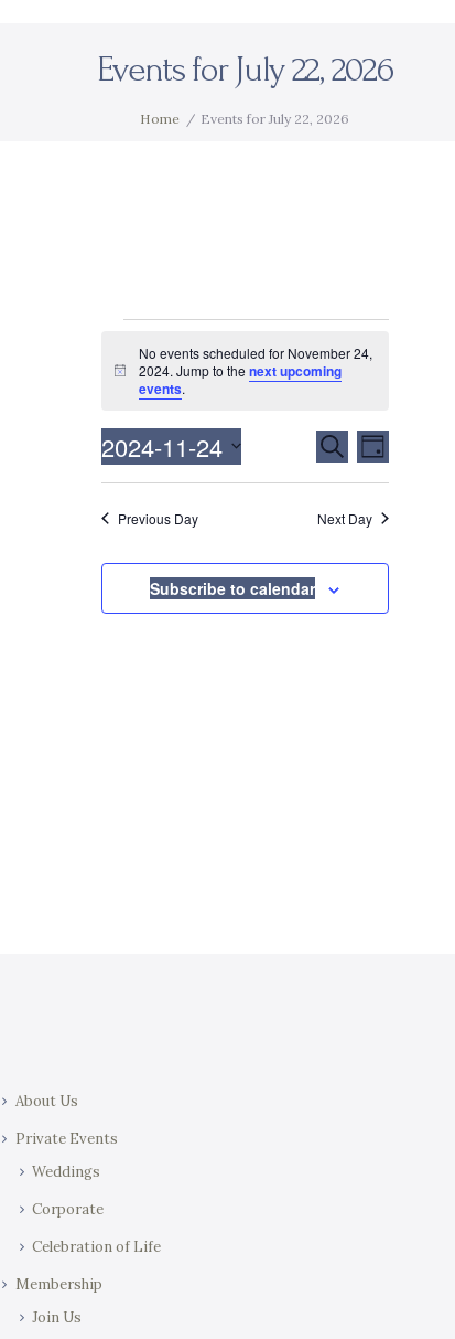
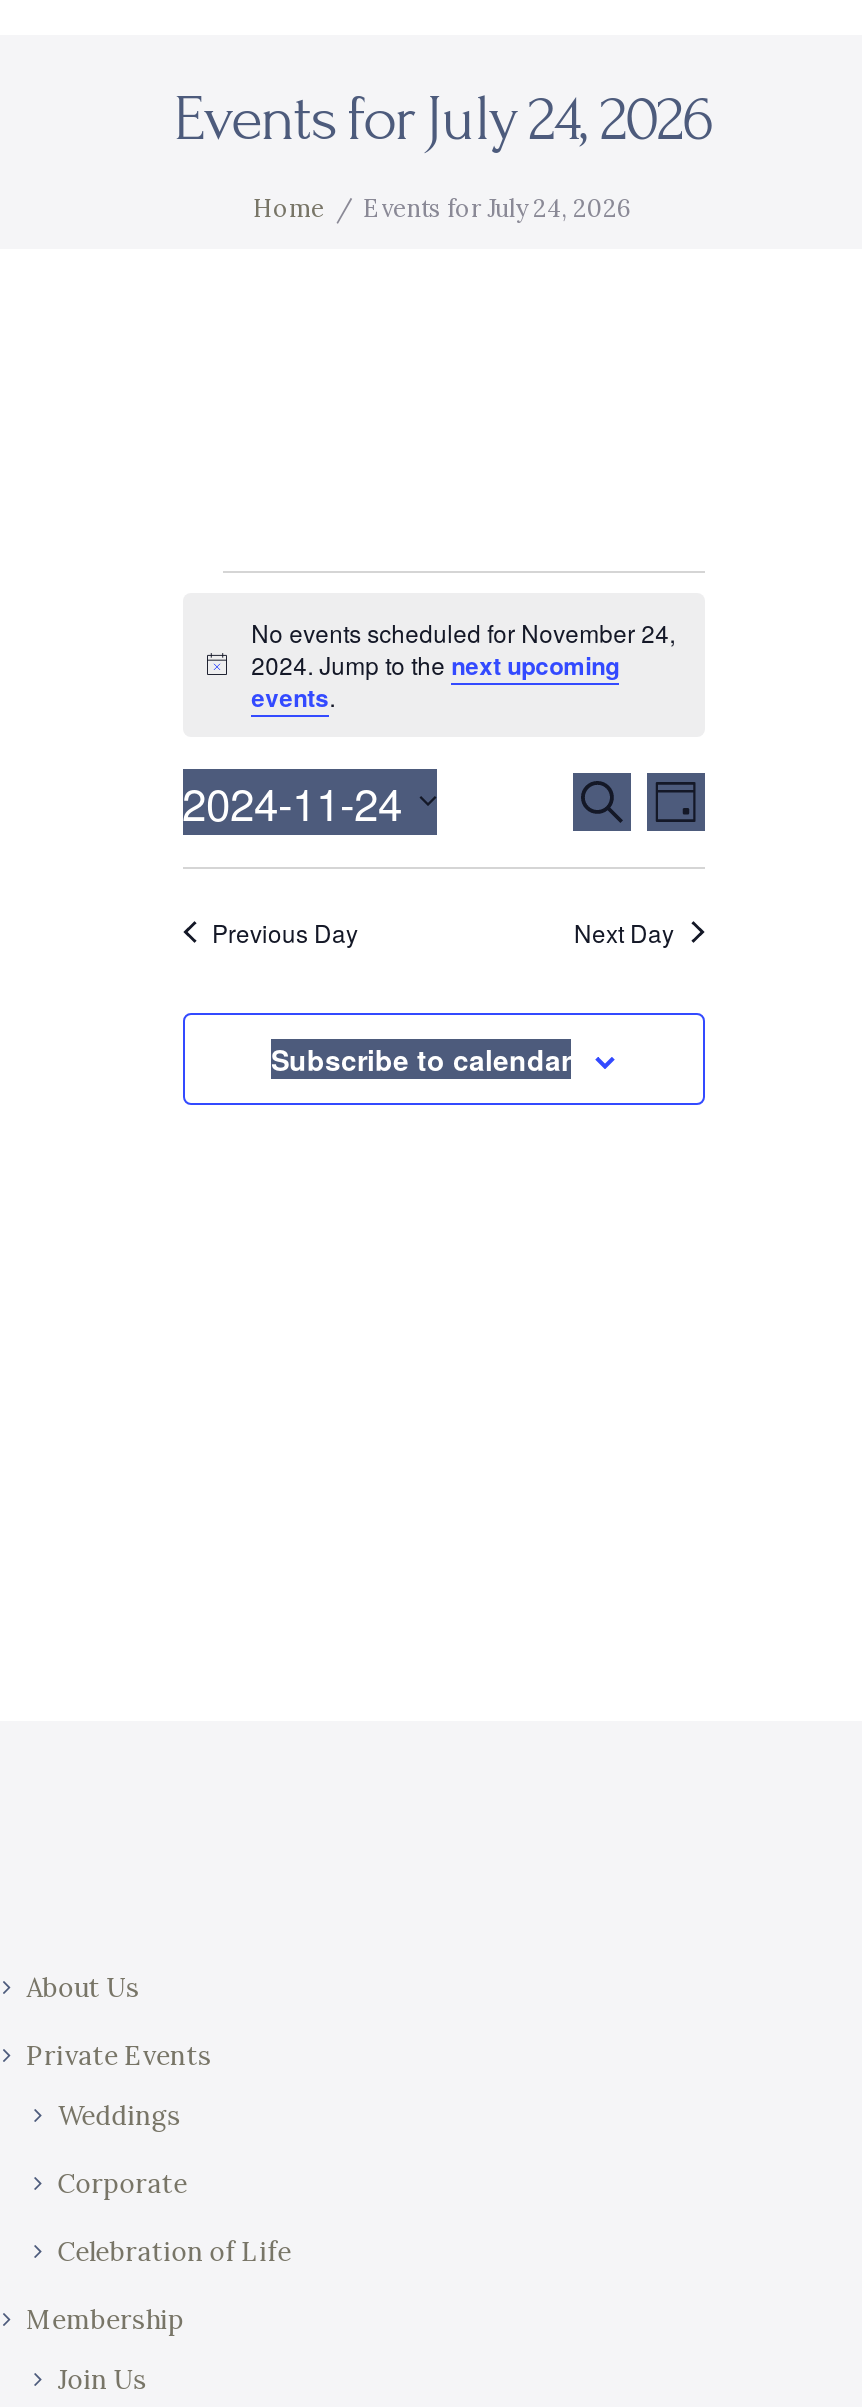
- Events for July 22, 2026
+ Events for July 24, 2026

- Events for July 22, 2026
+ Events for July 24, 2026
